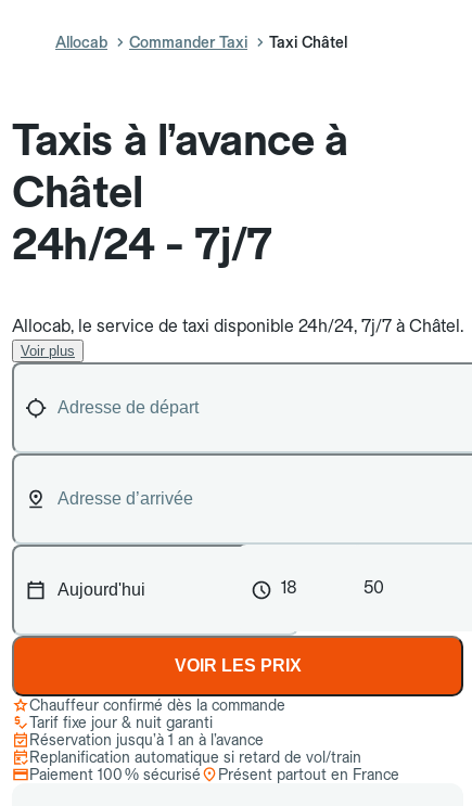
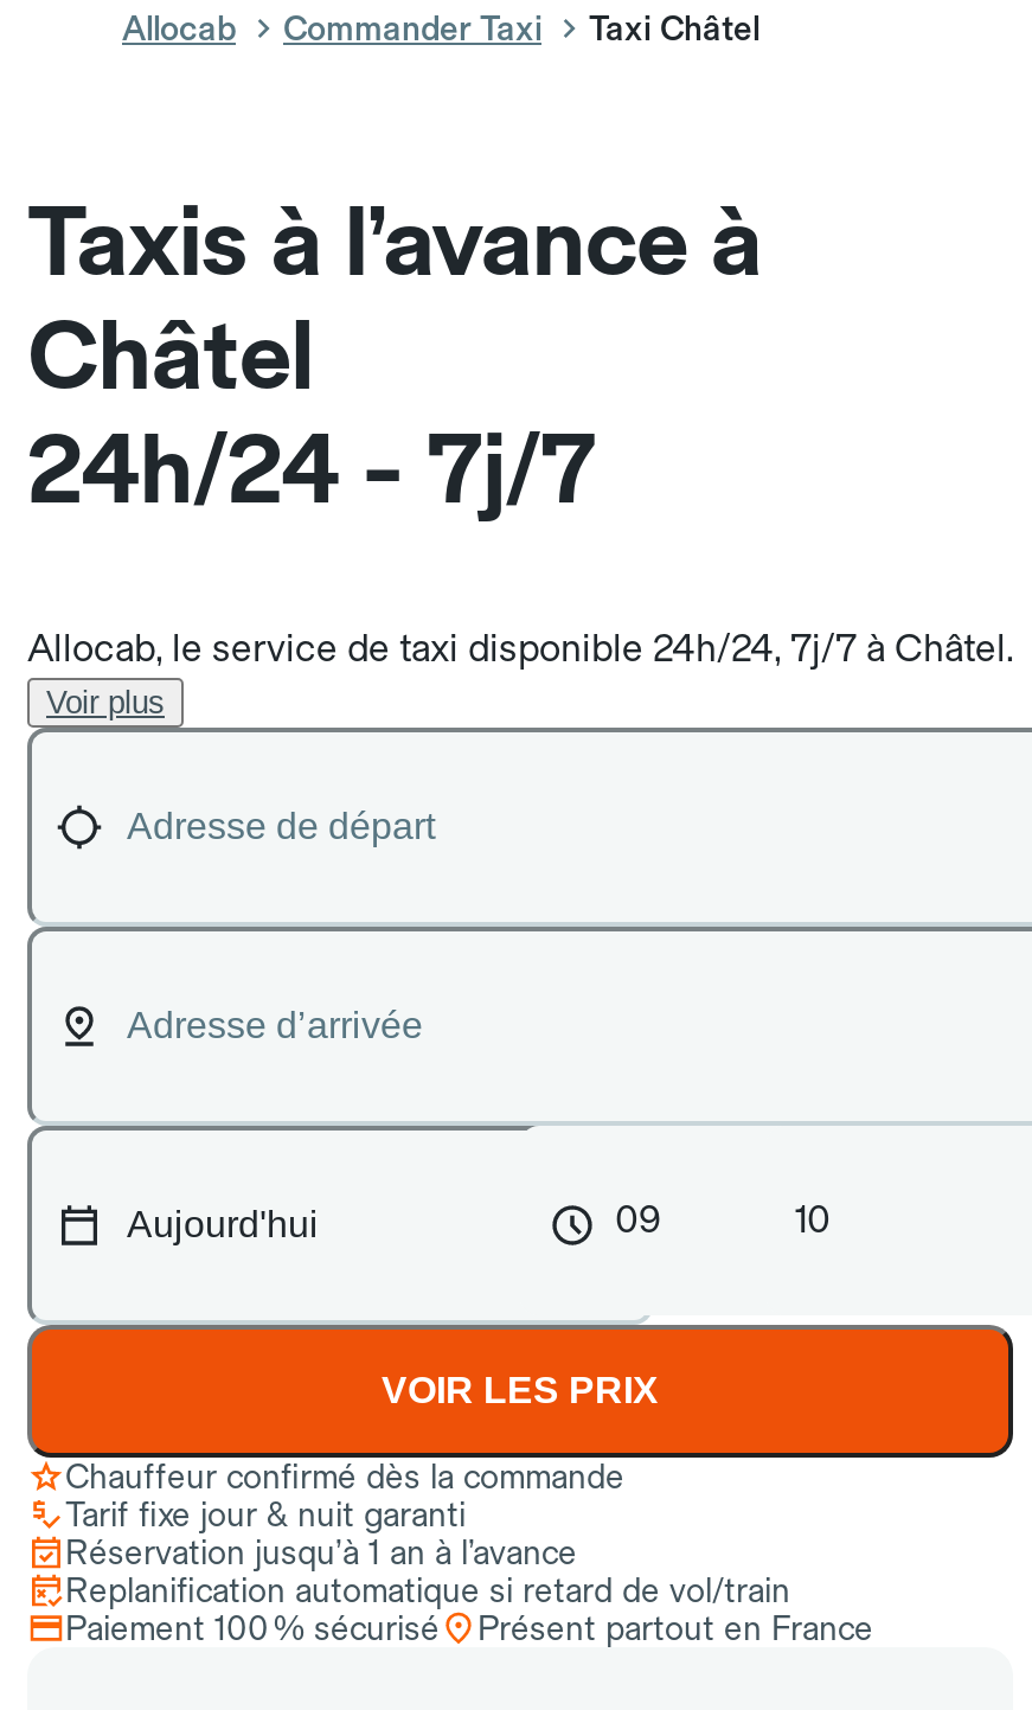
- 18
+ 09

- 50
+ 10
